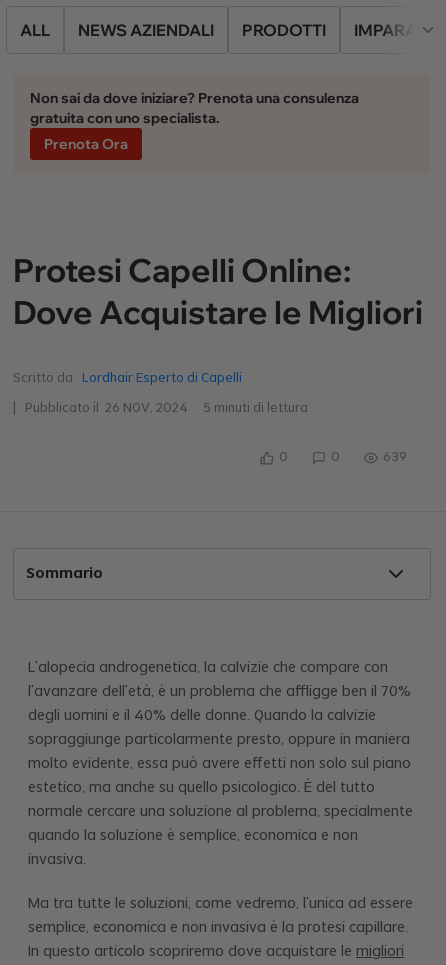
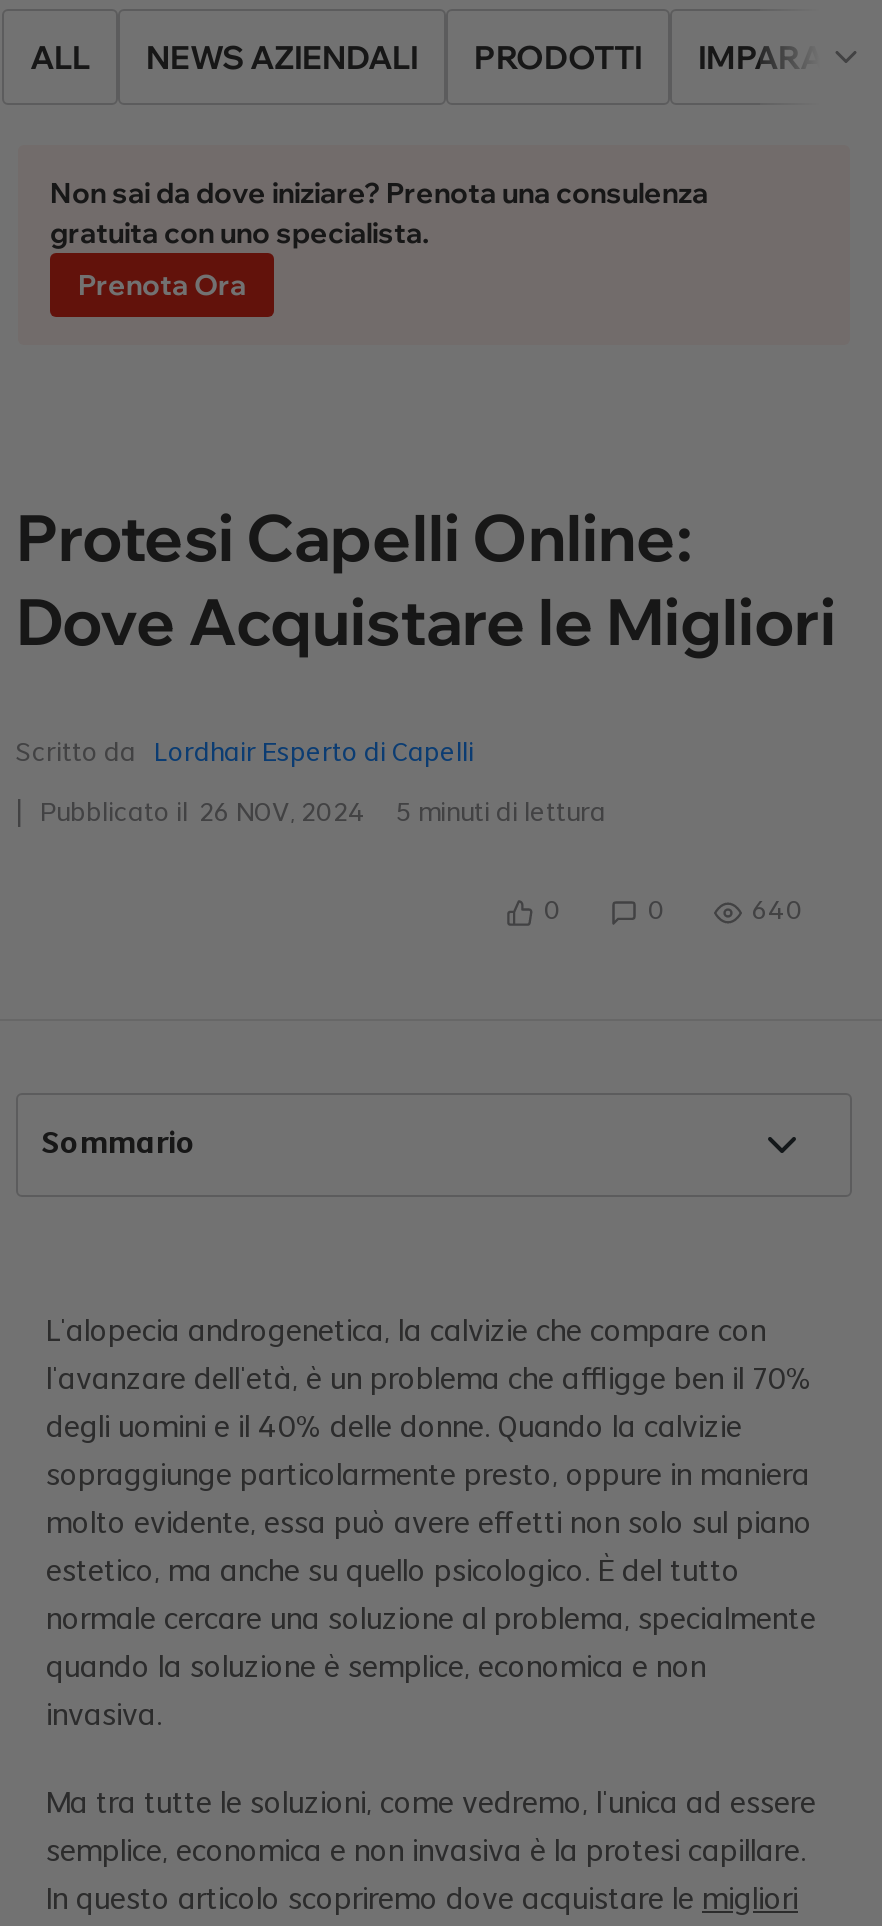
- 639
+ 640
